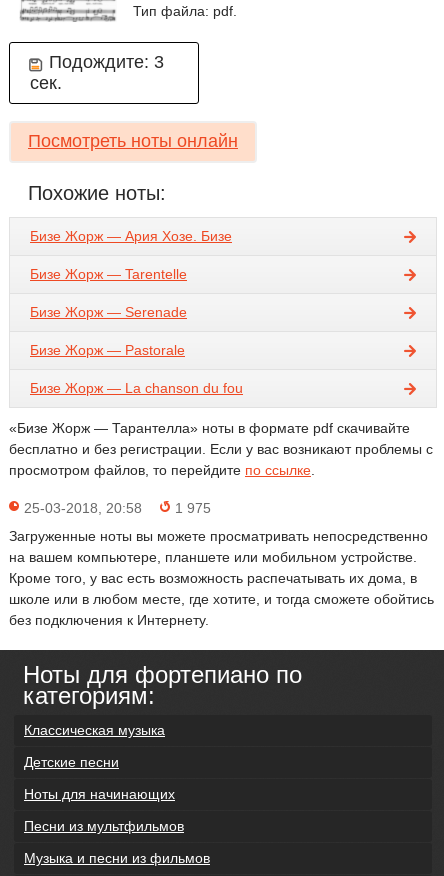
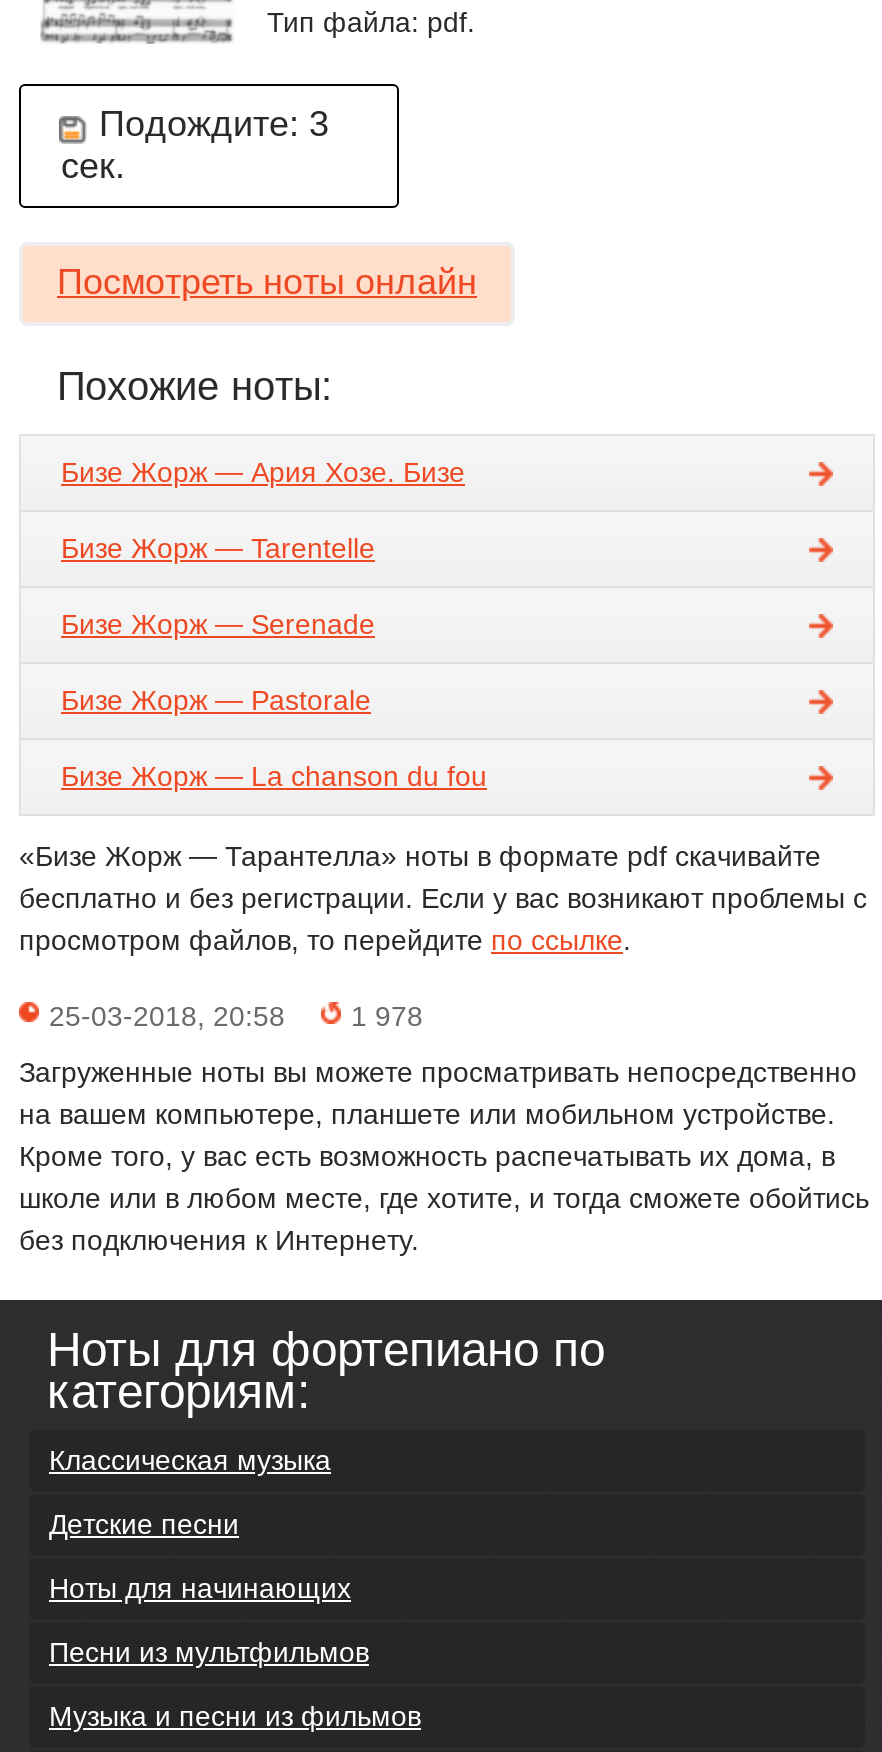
- 1 975
+ 1 978
